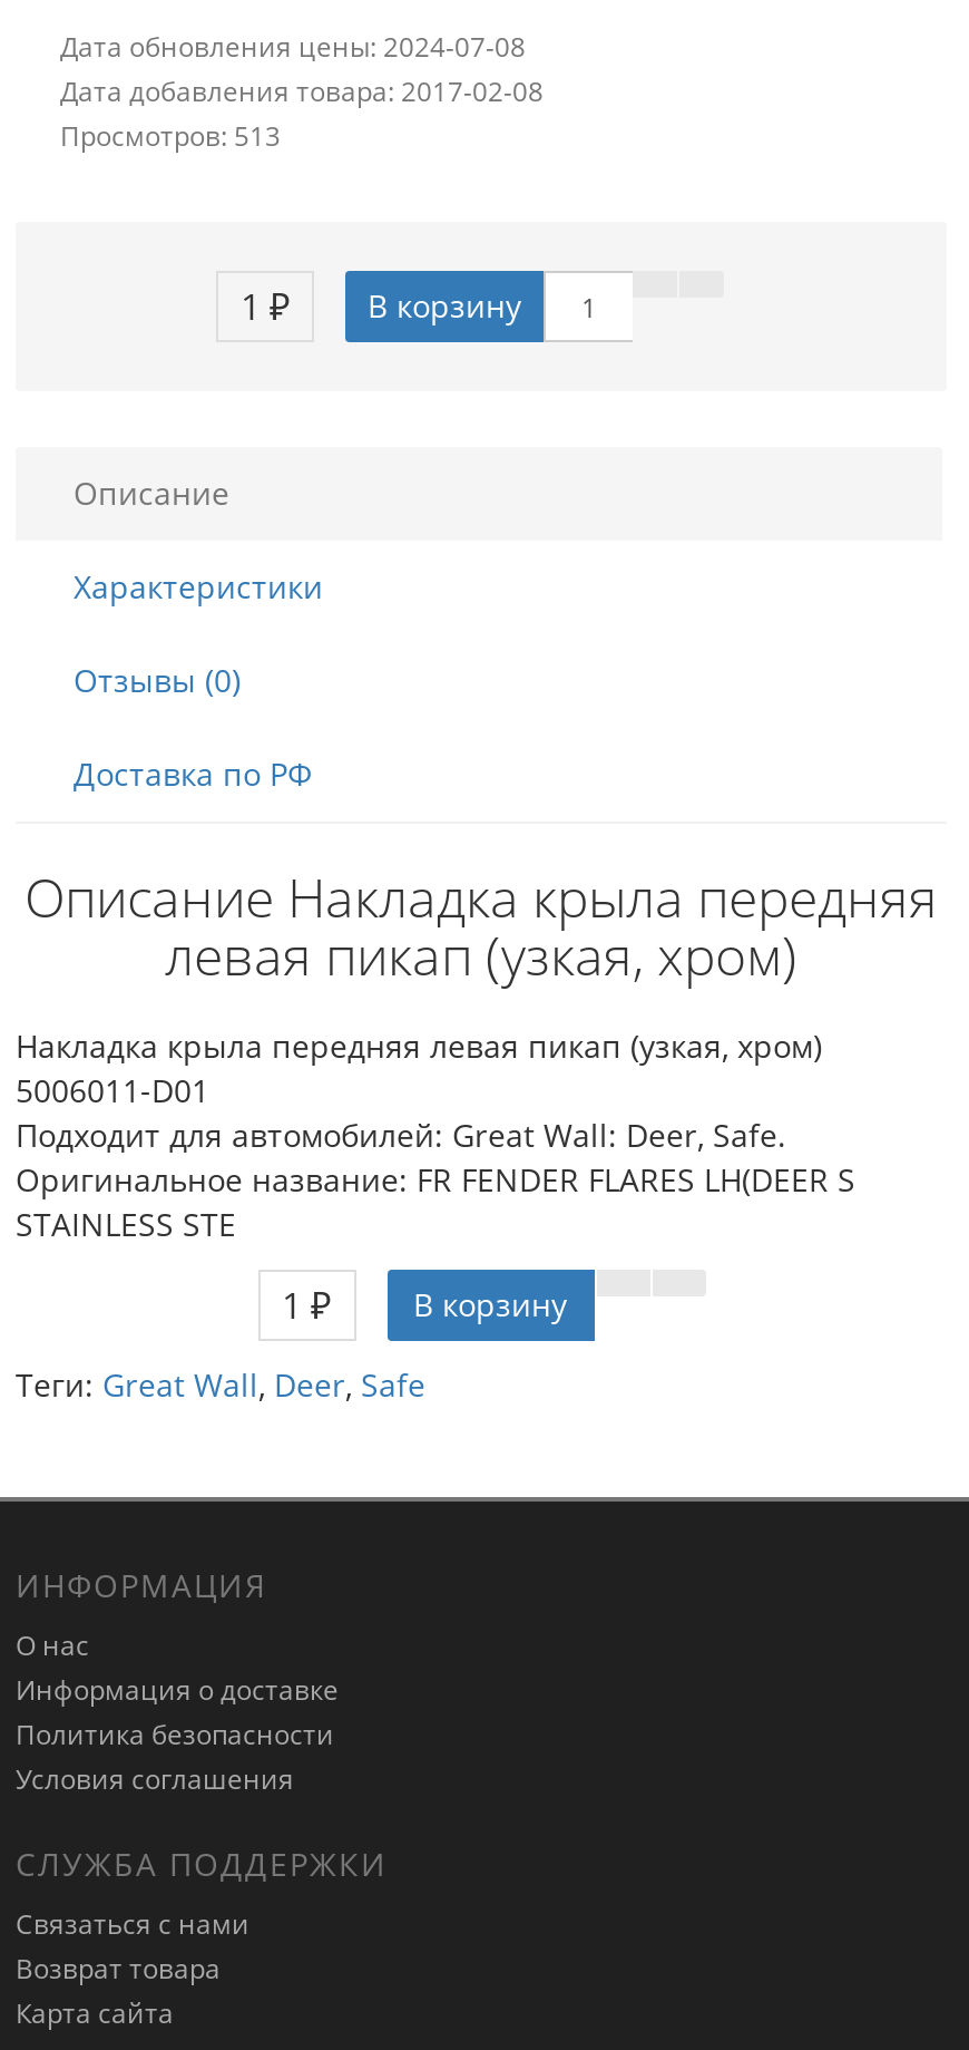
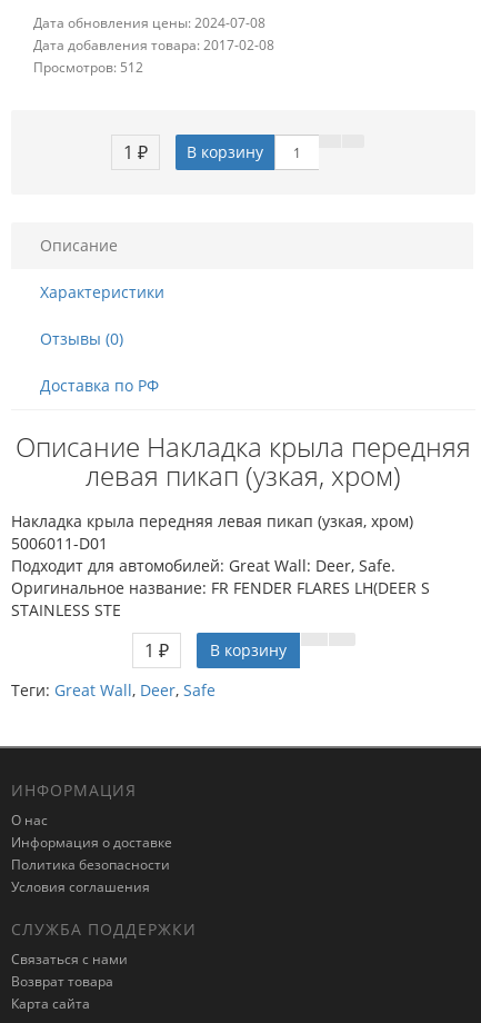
- Просмотров: 513
+ Просмотров: 512
